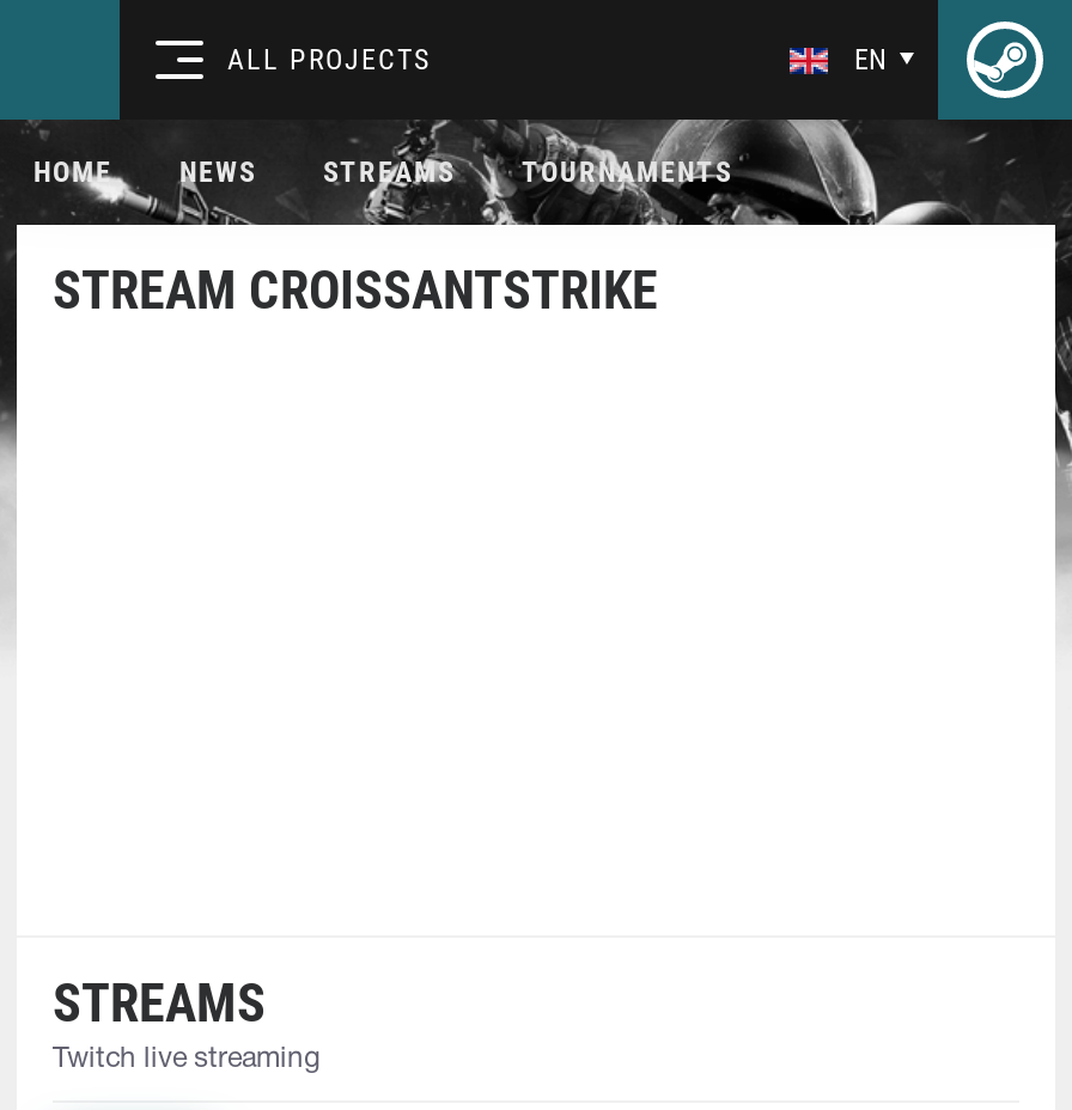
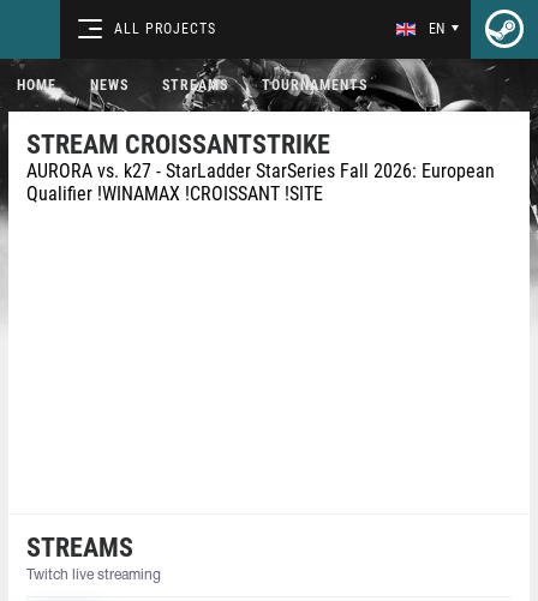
+ AURORA vs. k27 - StarLadder StarSeries Fall 2026: European
+ Qualifier !WINAMAX !CROISSANT !SITE
